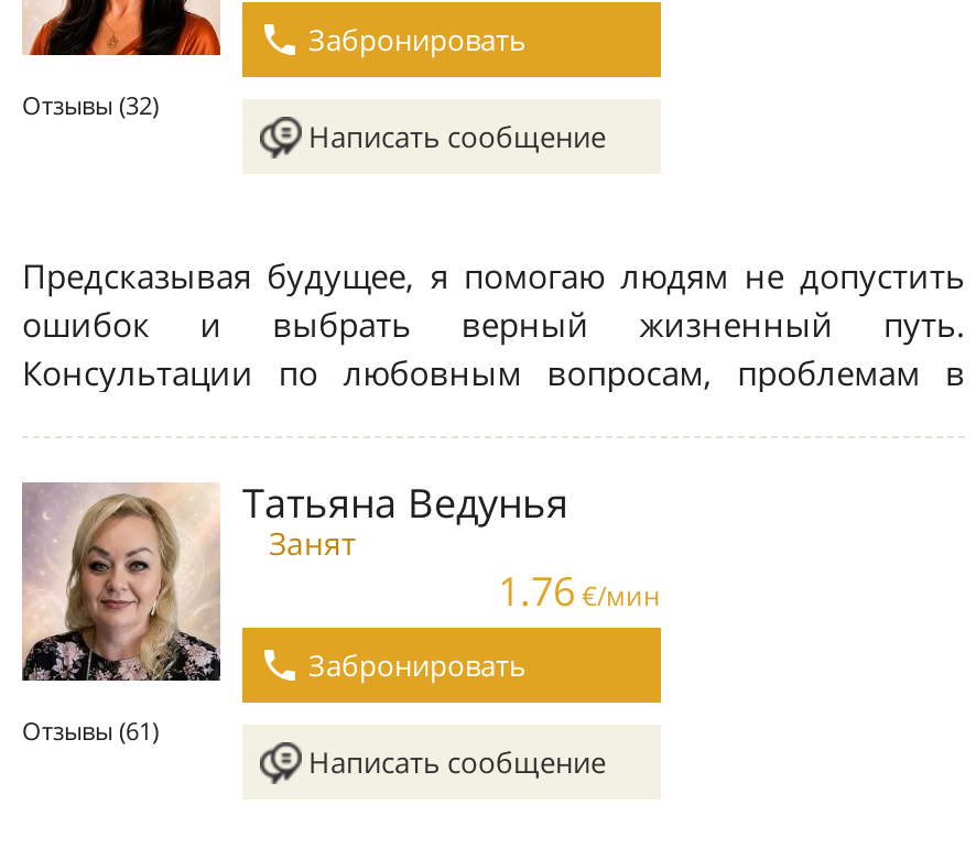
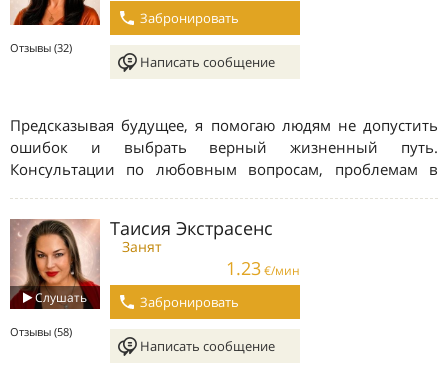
- Татьяна Ведунья
+ Таисия Экстрасенс

- [image]
- Отзывы (61)
+ [image]
+ Слушать
+ Отзывы (58)

- 1.76€/мин
+ 1.23€/мин
